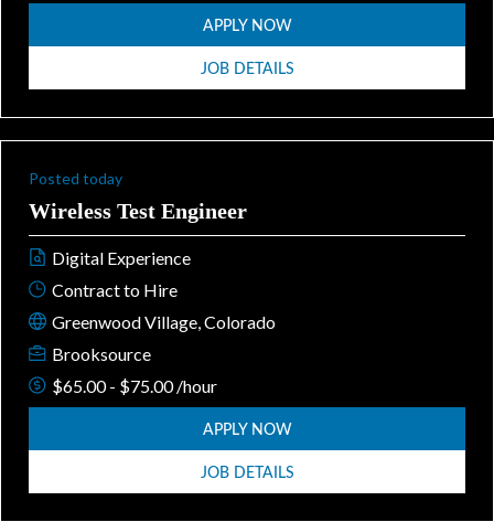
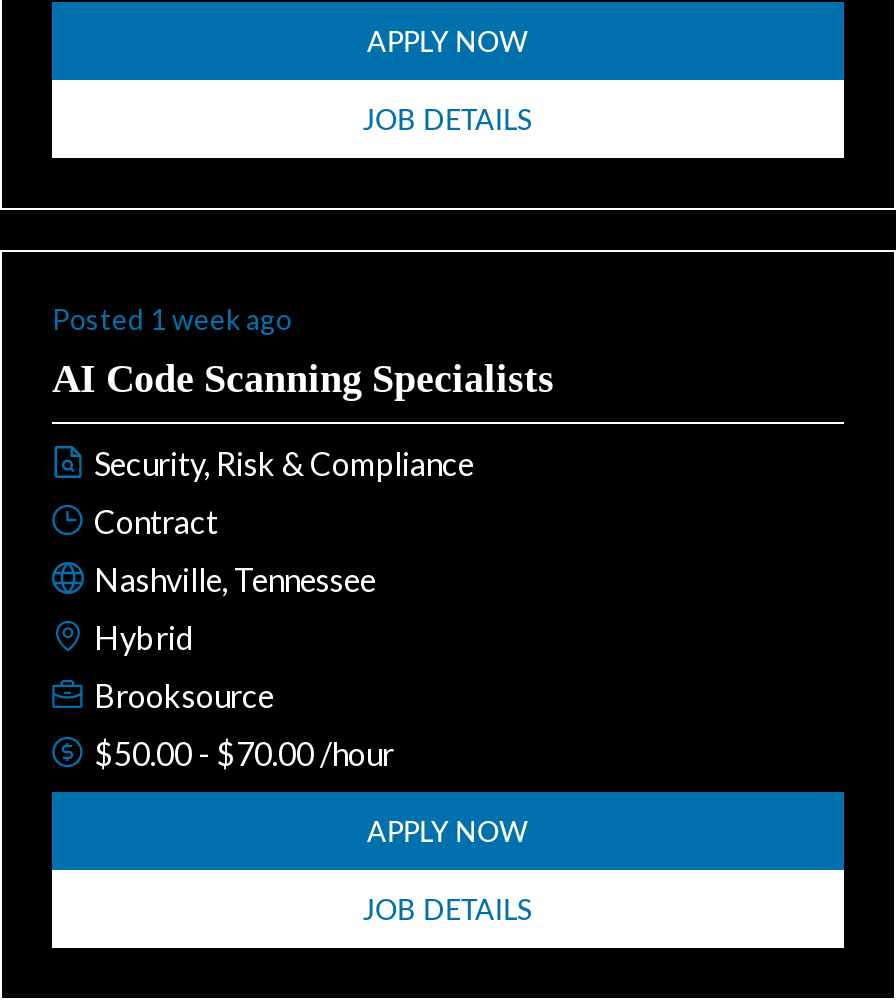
- Posted today
- Wireless Test Engineer
- Digital Experience
- Contract to Hire
- Greenwood Village, Colorado
+ Posted 1 week ago
+ AI Code Scanning Specialists
+ Security, Risk & Compliance
+ Contract
+ Nashville, Tennessee
+ Hybrid

- $65.00 - $75.00 /hour
+ $50.00 - $70.00 /hour
